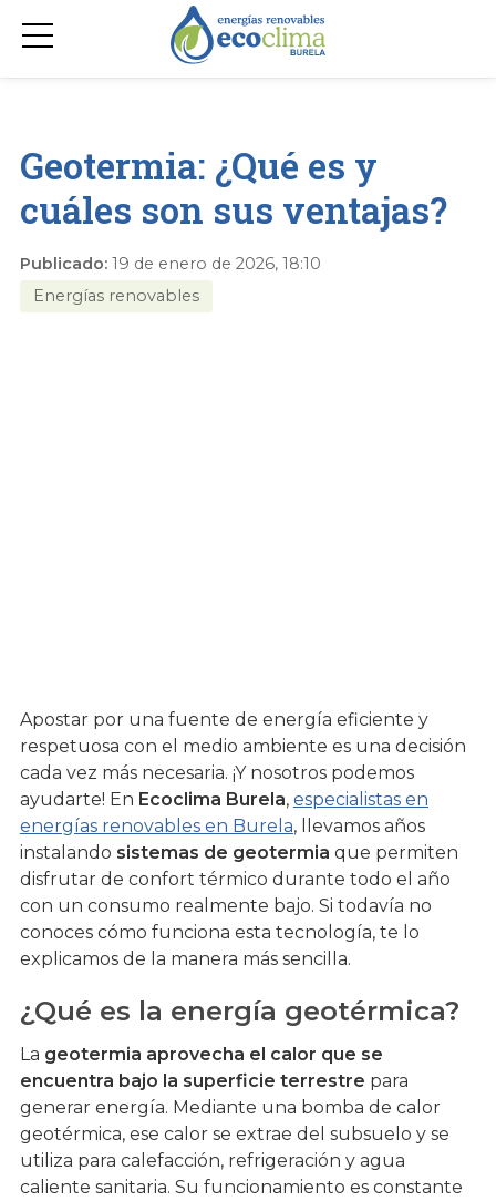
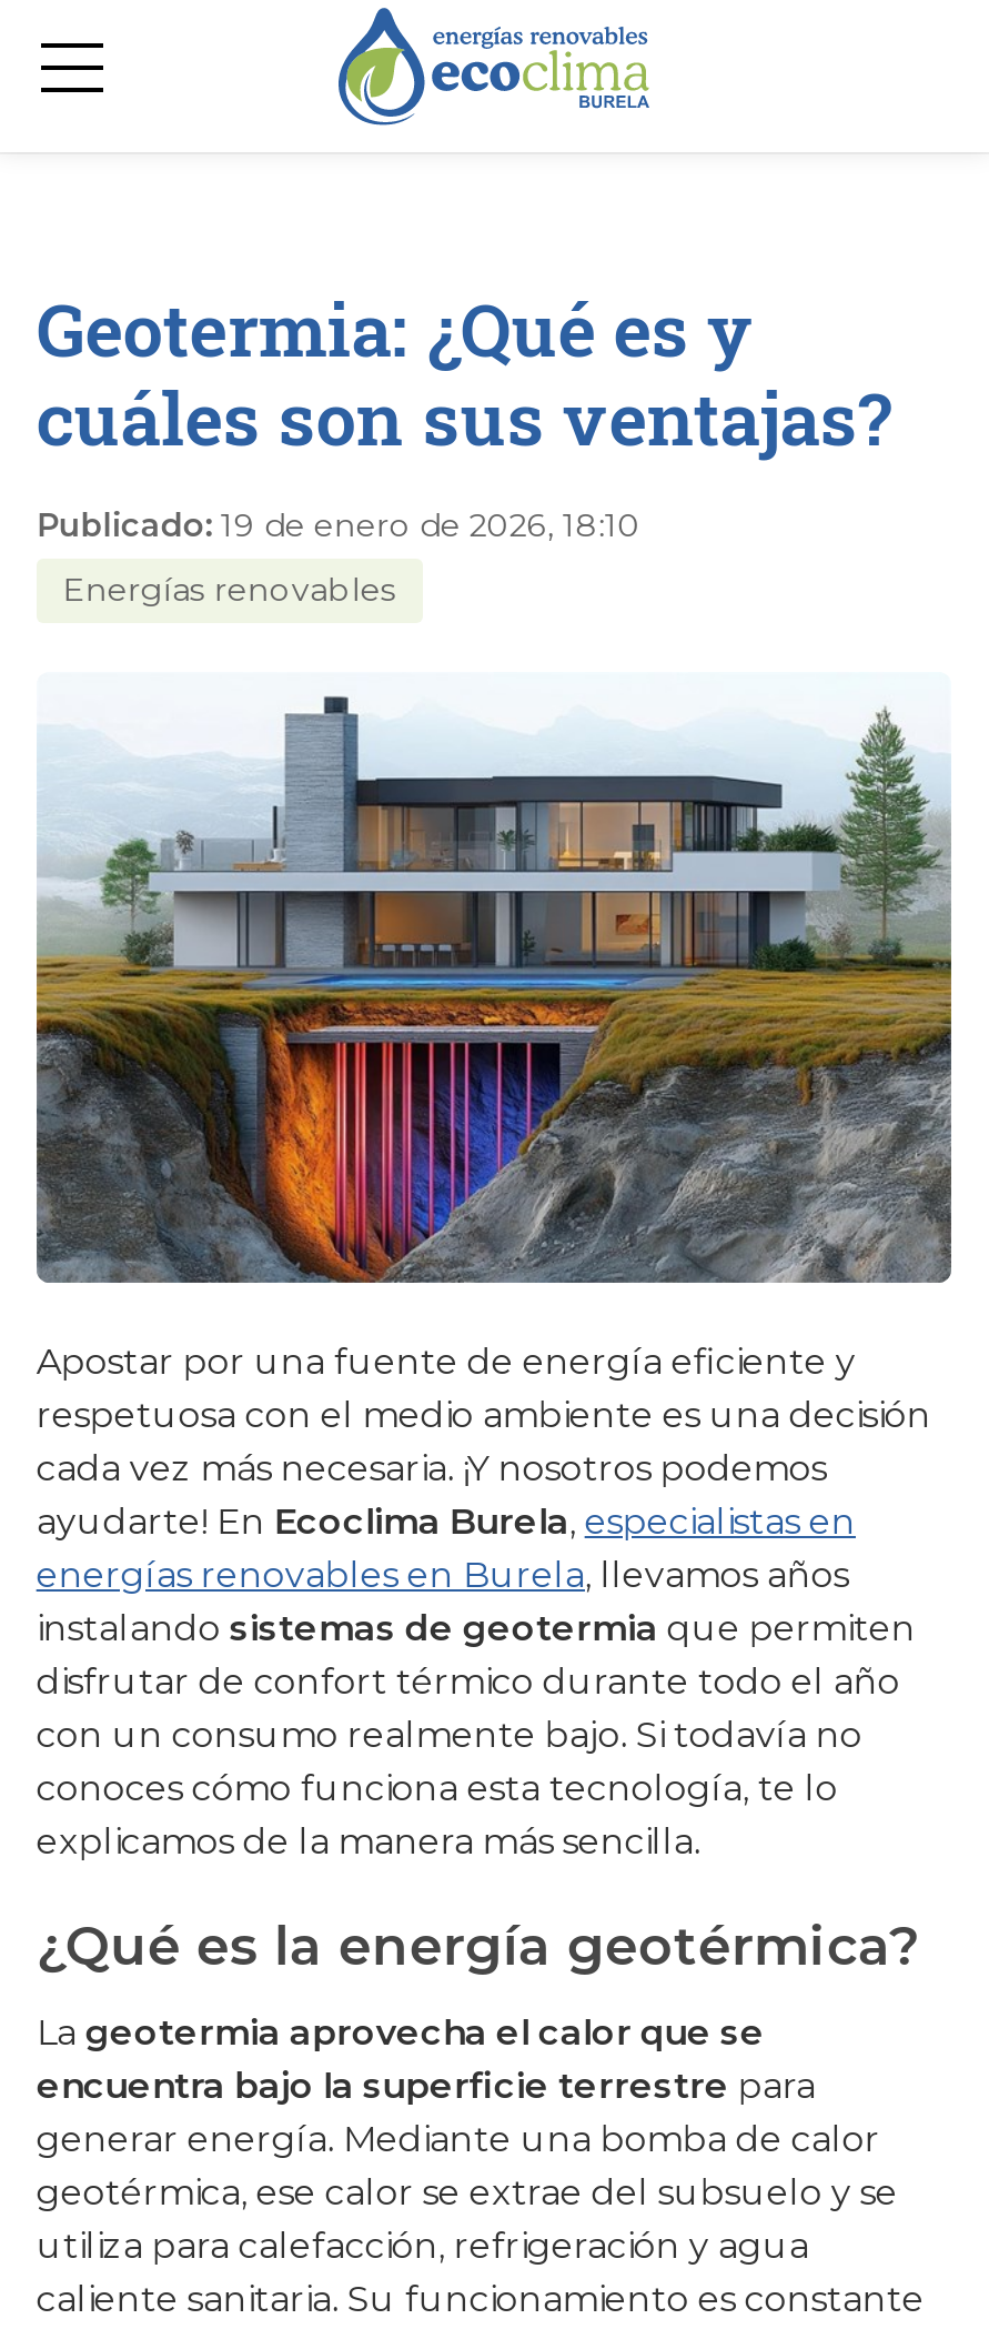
+ [image]
